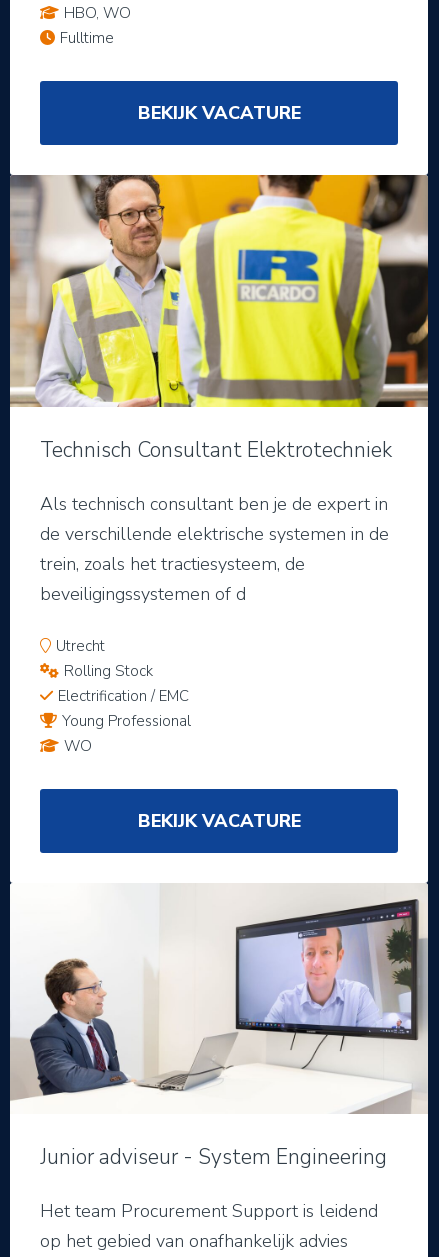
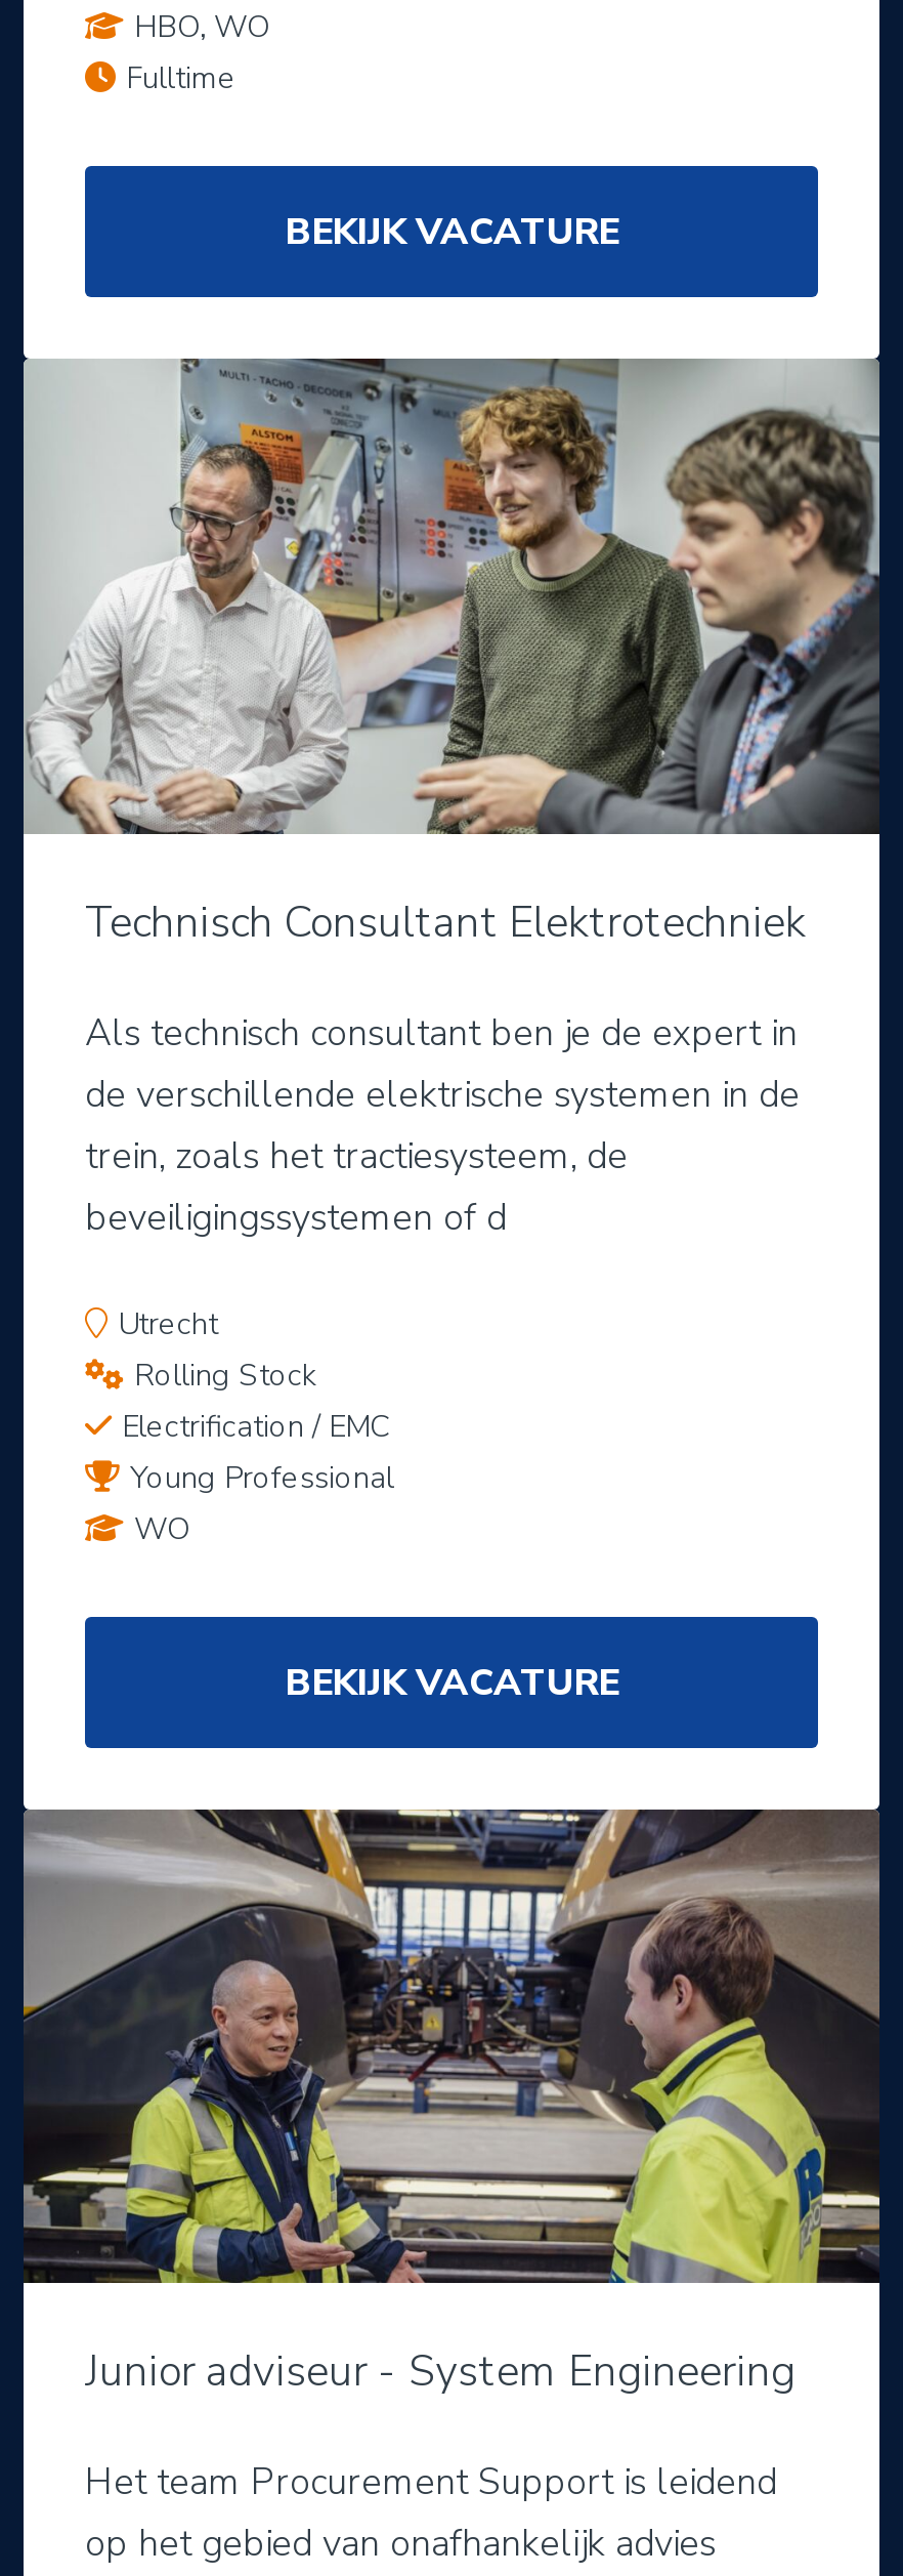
- [image]
+ [image]

- [image]
+ [image]
